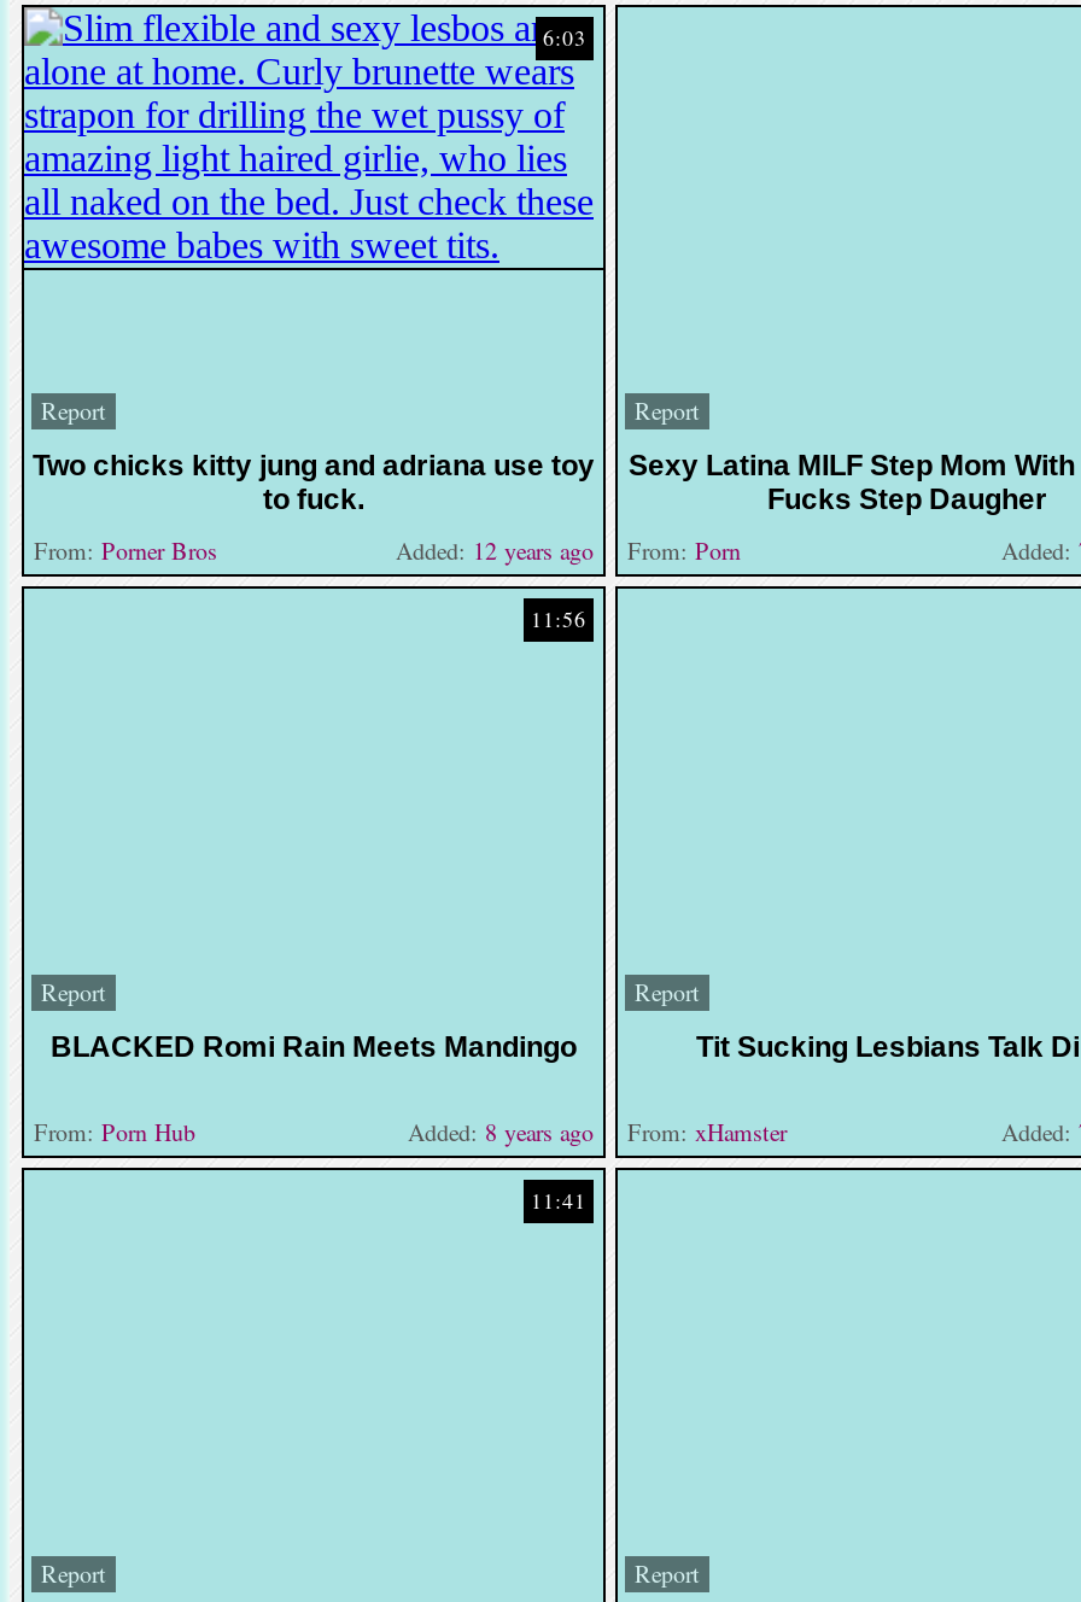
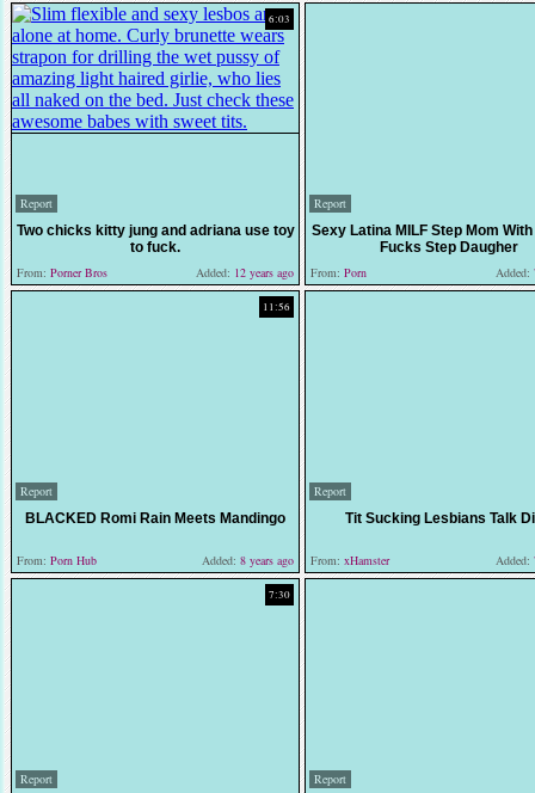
- 11:41
+ 7:30
